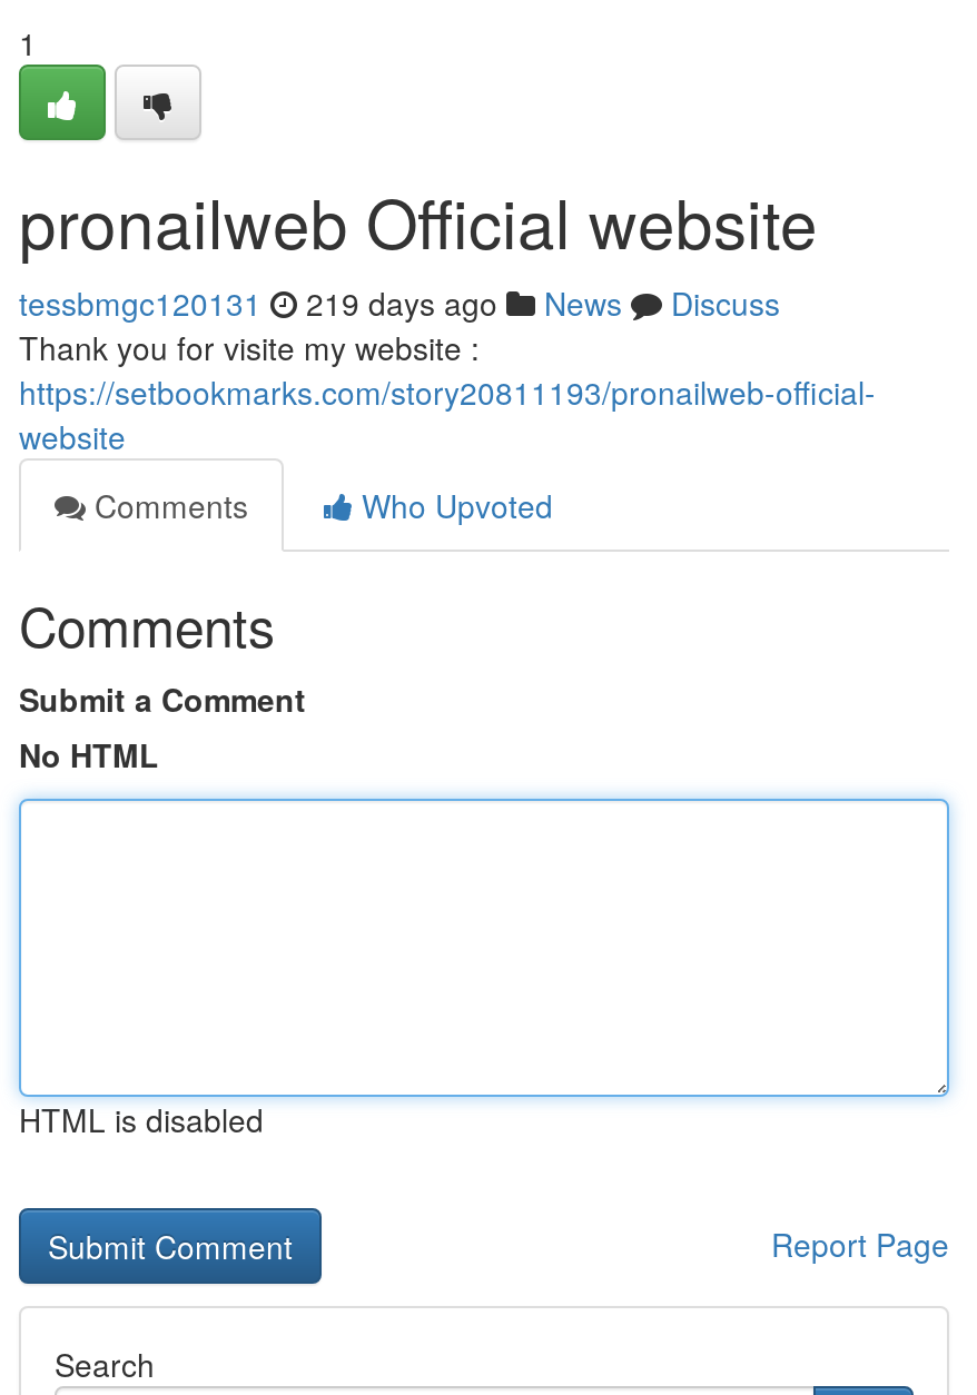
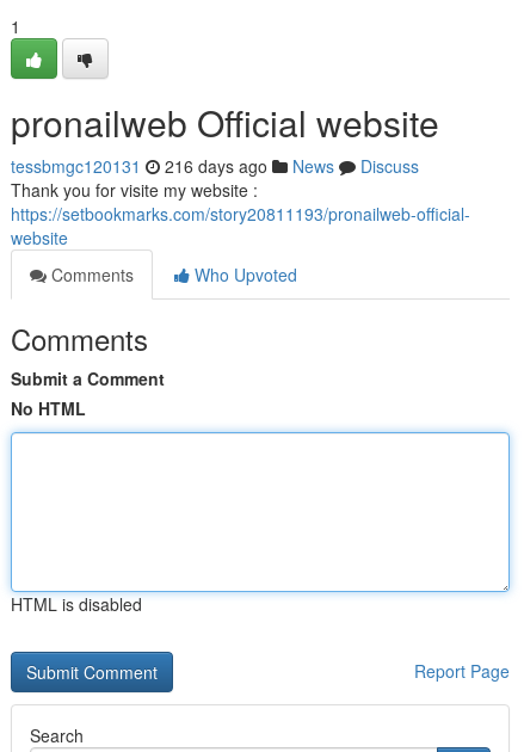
- tessbmgc120131 219 days ago News Discuss
+ tessbmgc120131 216 days ago News Discuss
